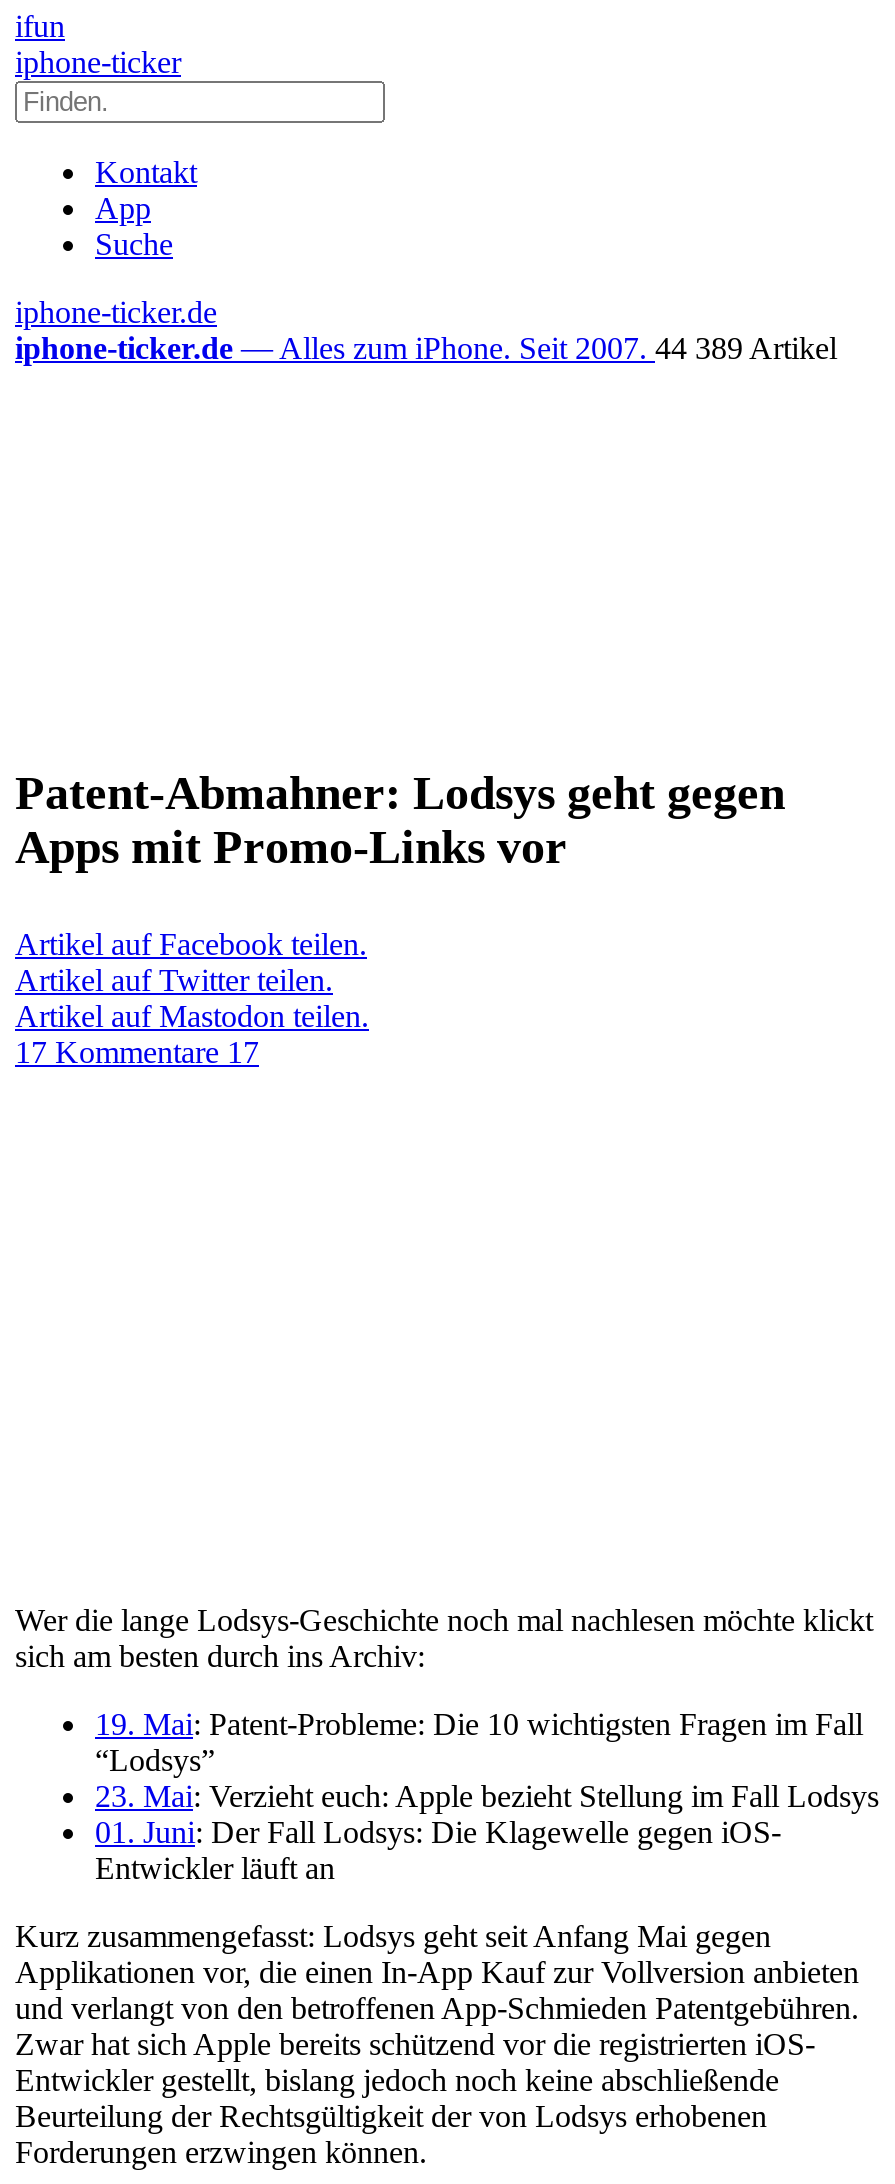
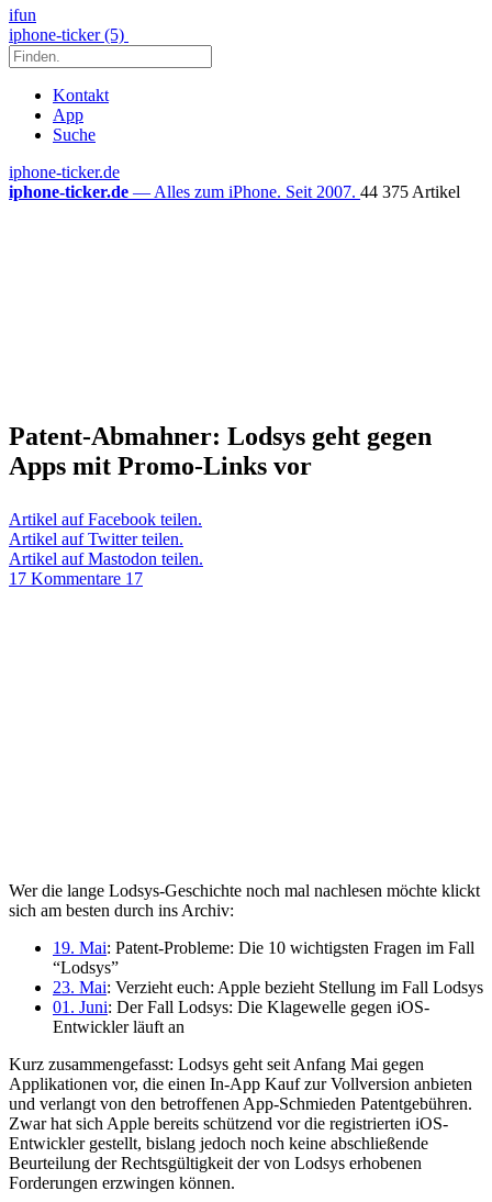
- iphone-ticker
+ iphone-ticker (5)

- iphone-ticker.de — Alles zum iPhone. Seit 2007. 44 389 Artikel
+ iphone-ticker.de — Alles zum iPhone. Seit 2007. 44 375 Artikel
